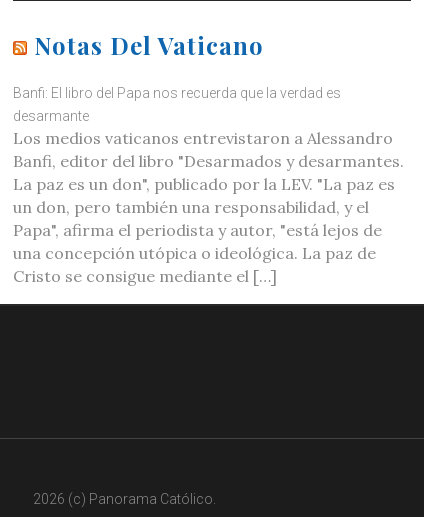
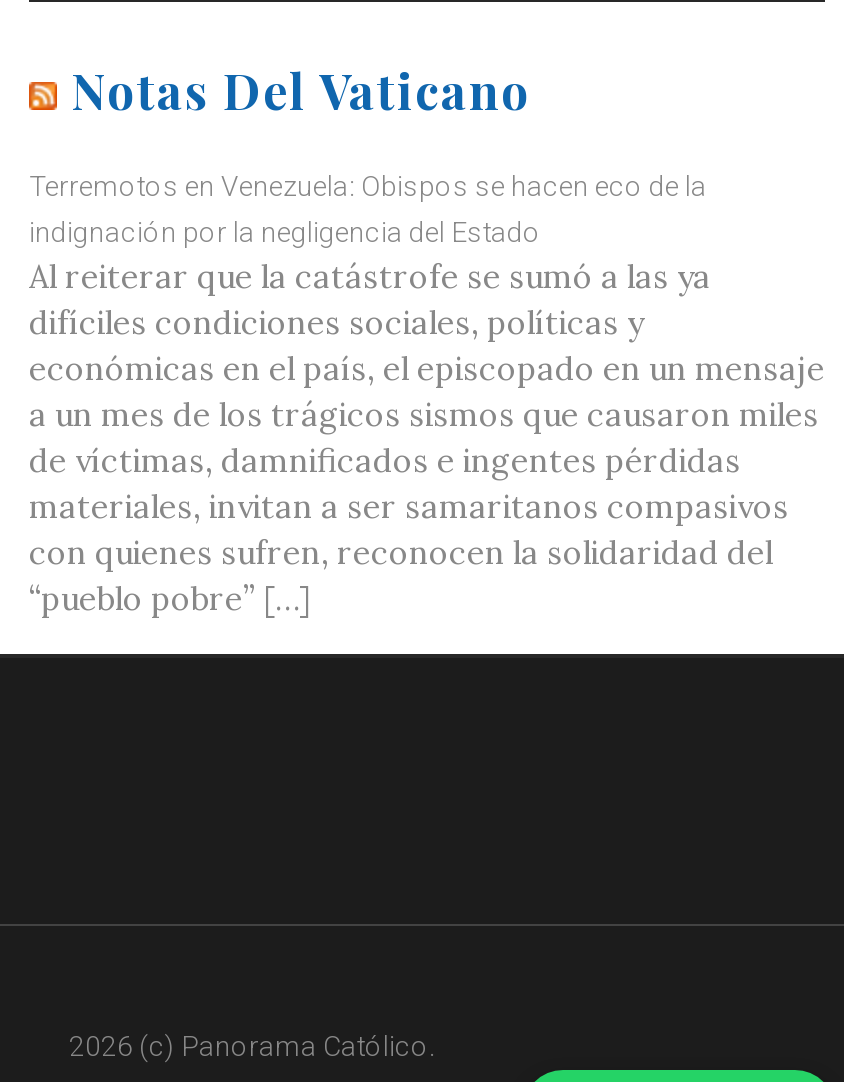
- Banfi: El libro del Papa nos recuerda que la verdad es
- desarmante
- Los medios vaticanos entrevistaron a Alessandro
- Banfi, editor del libro "Desarmados y desarmantes.
- La paz es un don", publicado por la LEV. "La paz es
- un don, pero también una responsabilidad, y el
- Papa", afirma el periodista y autor, "está lejos de
- una concepción utópica o ideológica. La paz de
- Cristo se consigue mediante el […]
+ Terremotos en Venezuela: Obispos se hacen eco de la
+ indignación por la negligencia del Estado
+ Al reiterar que la catástrofe se sumó a las ya
+ difíciles condiciones sociales, políticas y
+ económicas en el país, el episcopado en un mensaje
+ a un mes de los trágicos sismos que causaron miles
+ de víctimas, damnificados e ingentes pérdidas
+ materiales, invitan a ser samaritanos compasivos
+ con quienes sufren, reconocen la solidaridad del
+ “pueblo pobre” […]
